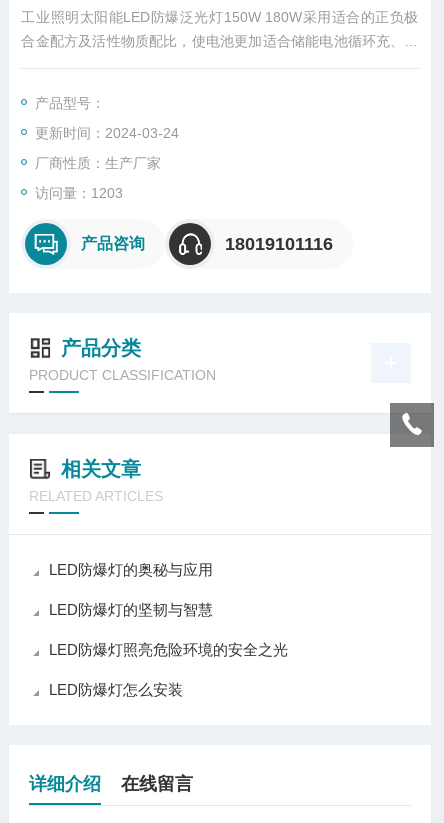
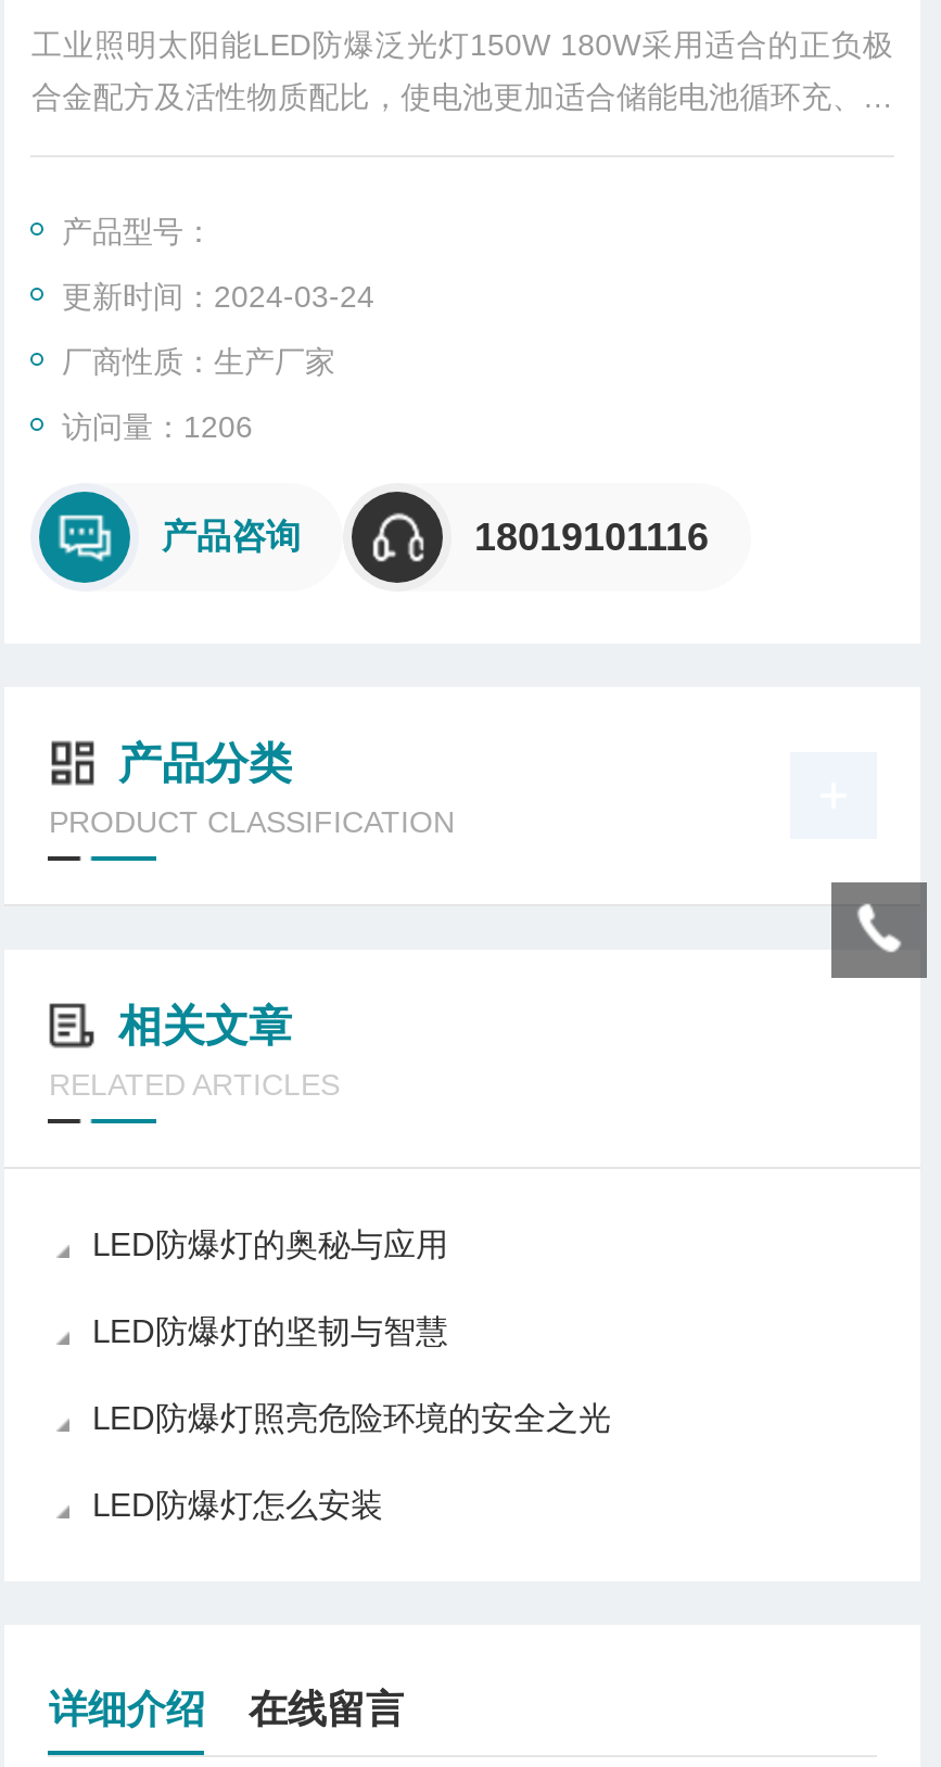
- 访问量：1203
+ 访问量：1206
